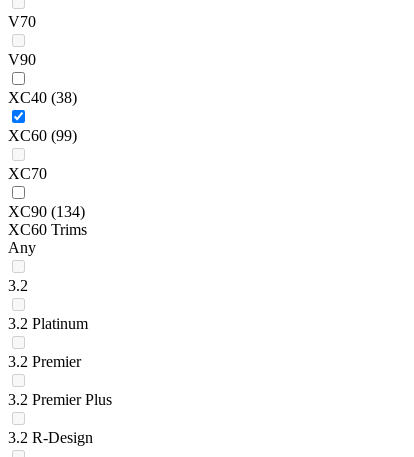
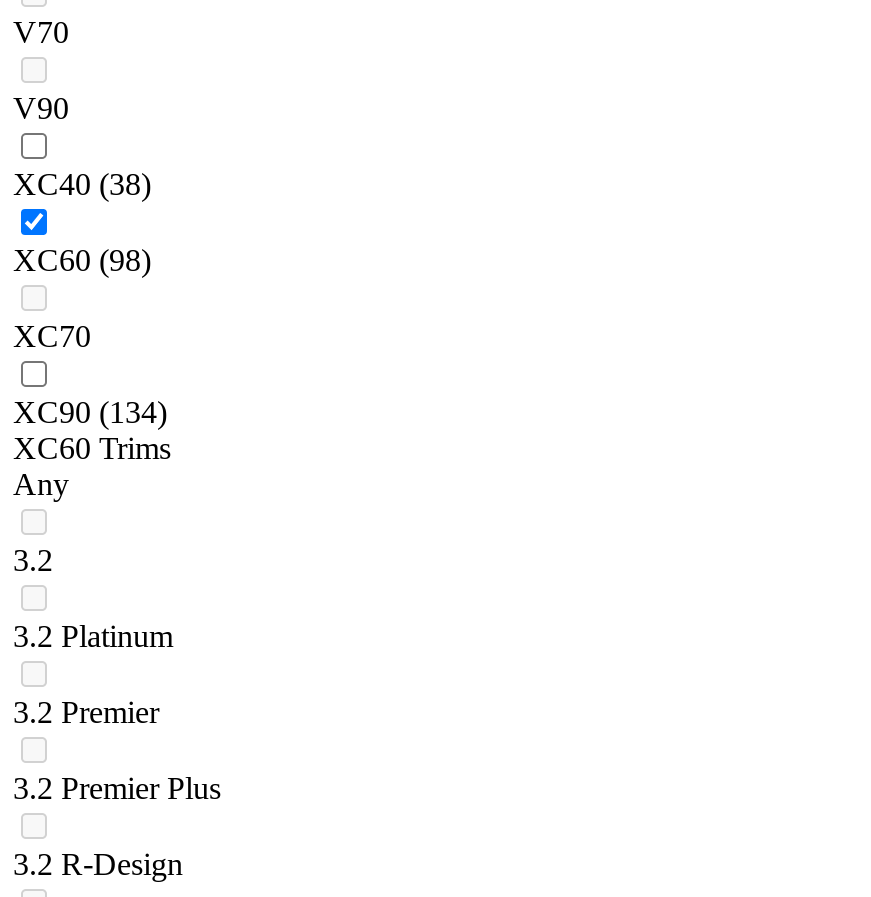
- XC60 (99)
+ XC60 (98)
